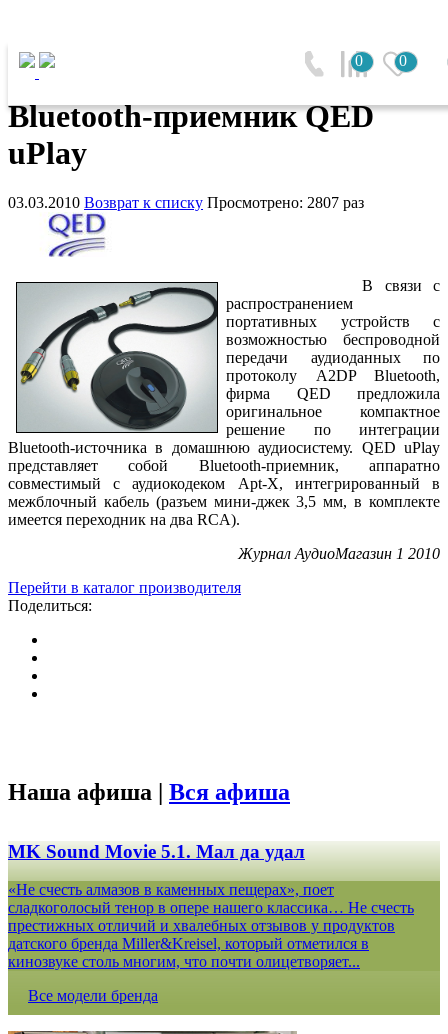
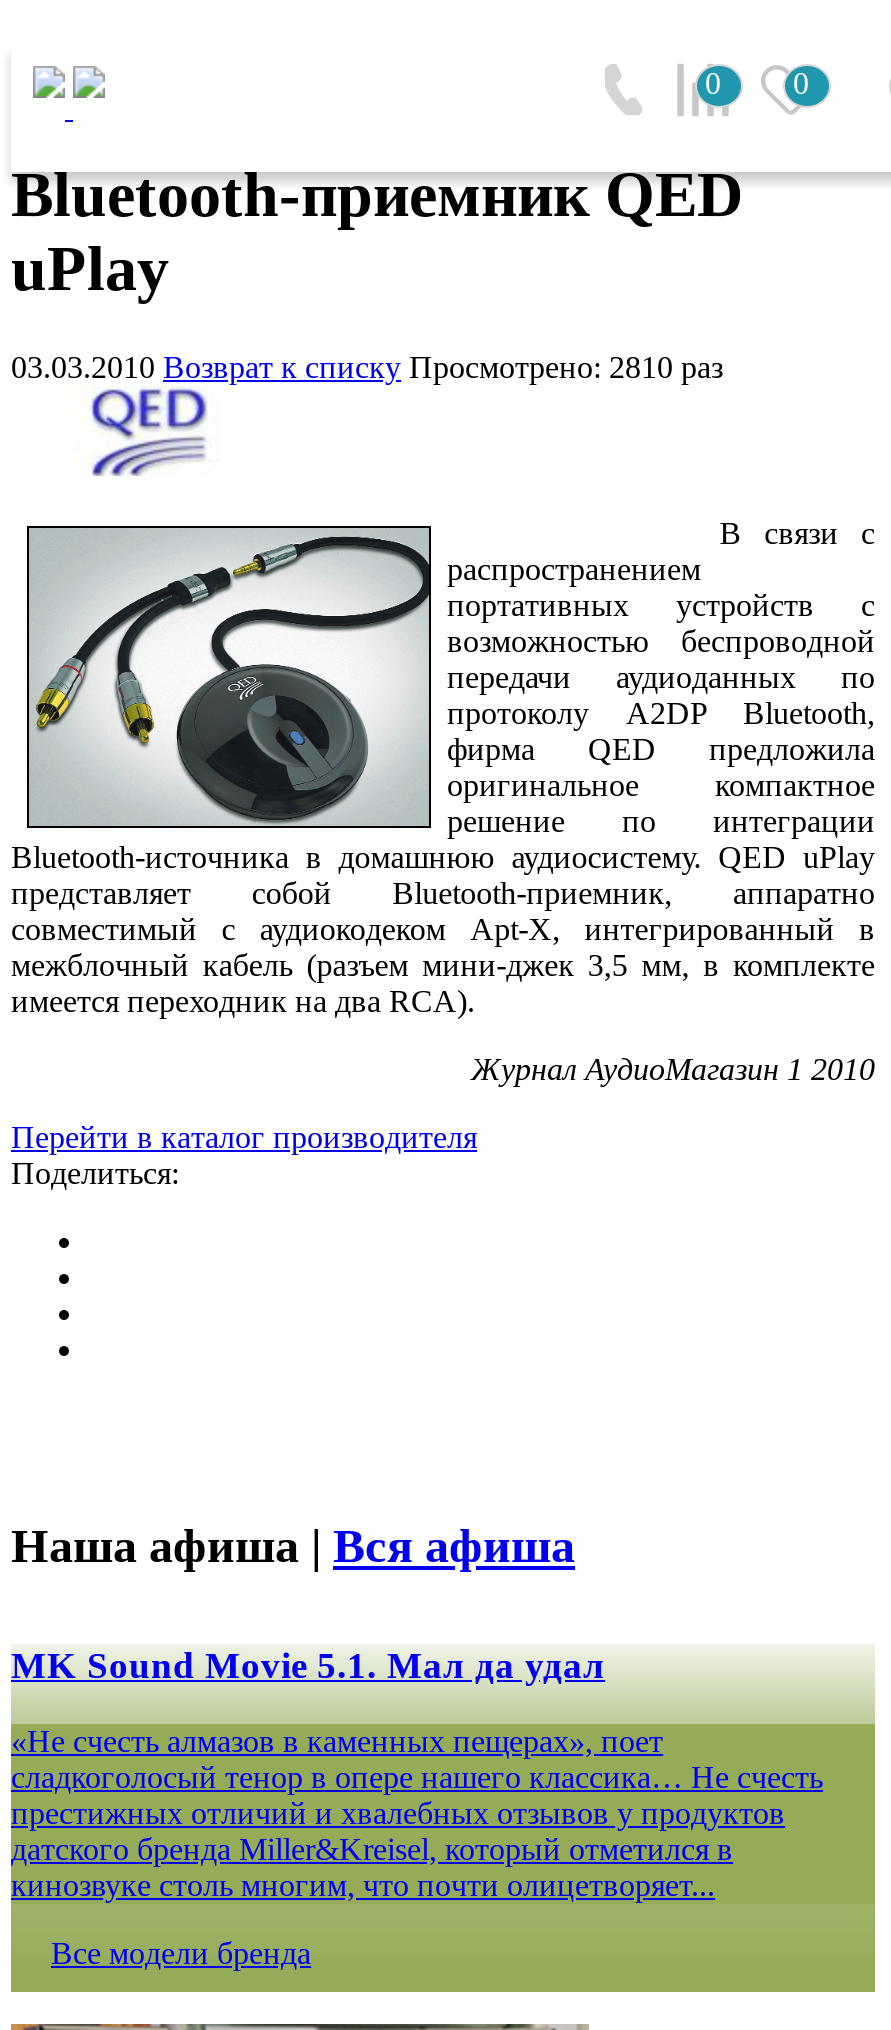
- 03.03.2010 Возврат к списку Просмотрено: 2807 раз
+ 03.03.2010 Возврат к списку Просмотрено: 2810 раз
